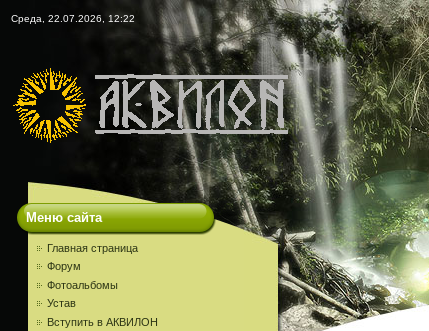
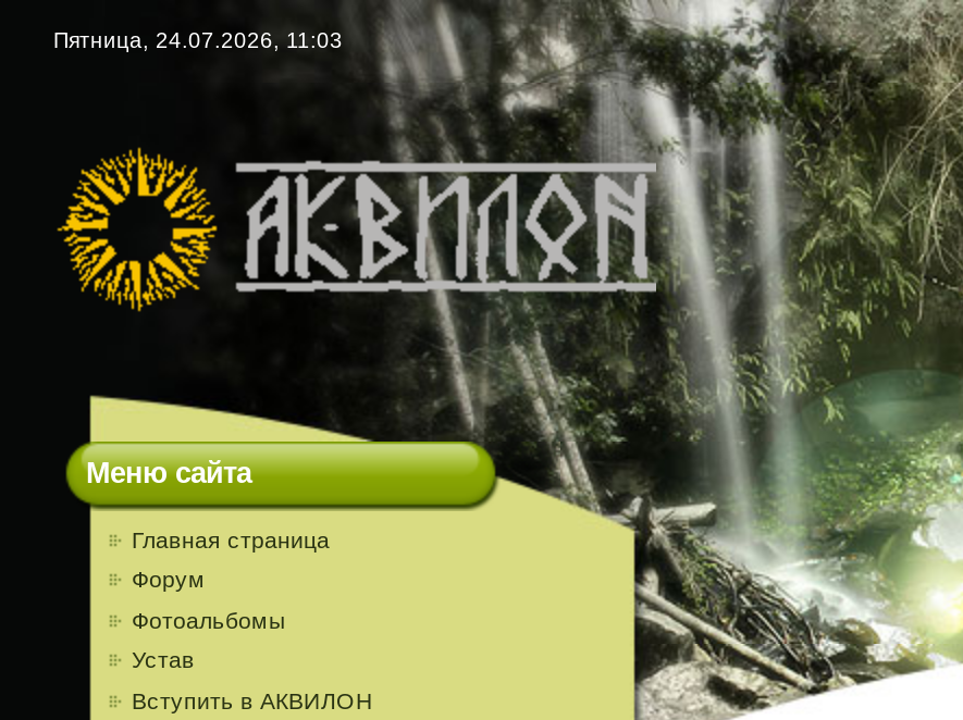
- Среда, 22.07.2026, 12:22
+ Пятница, 24.07.2026, 11:03
